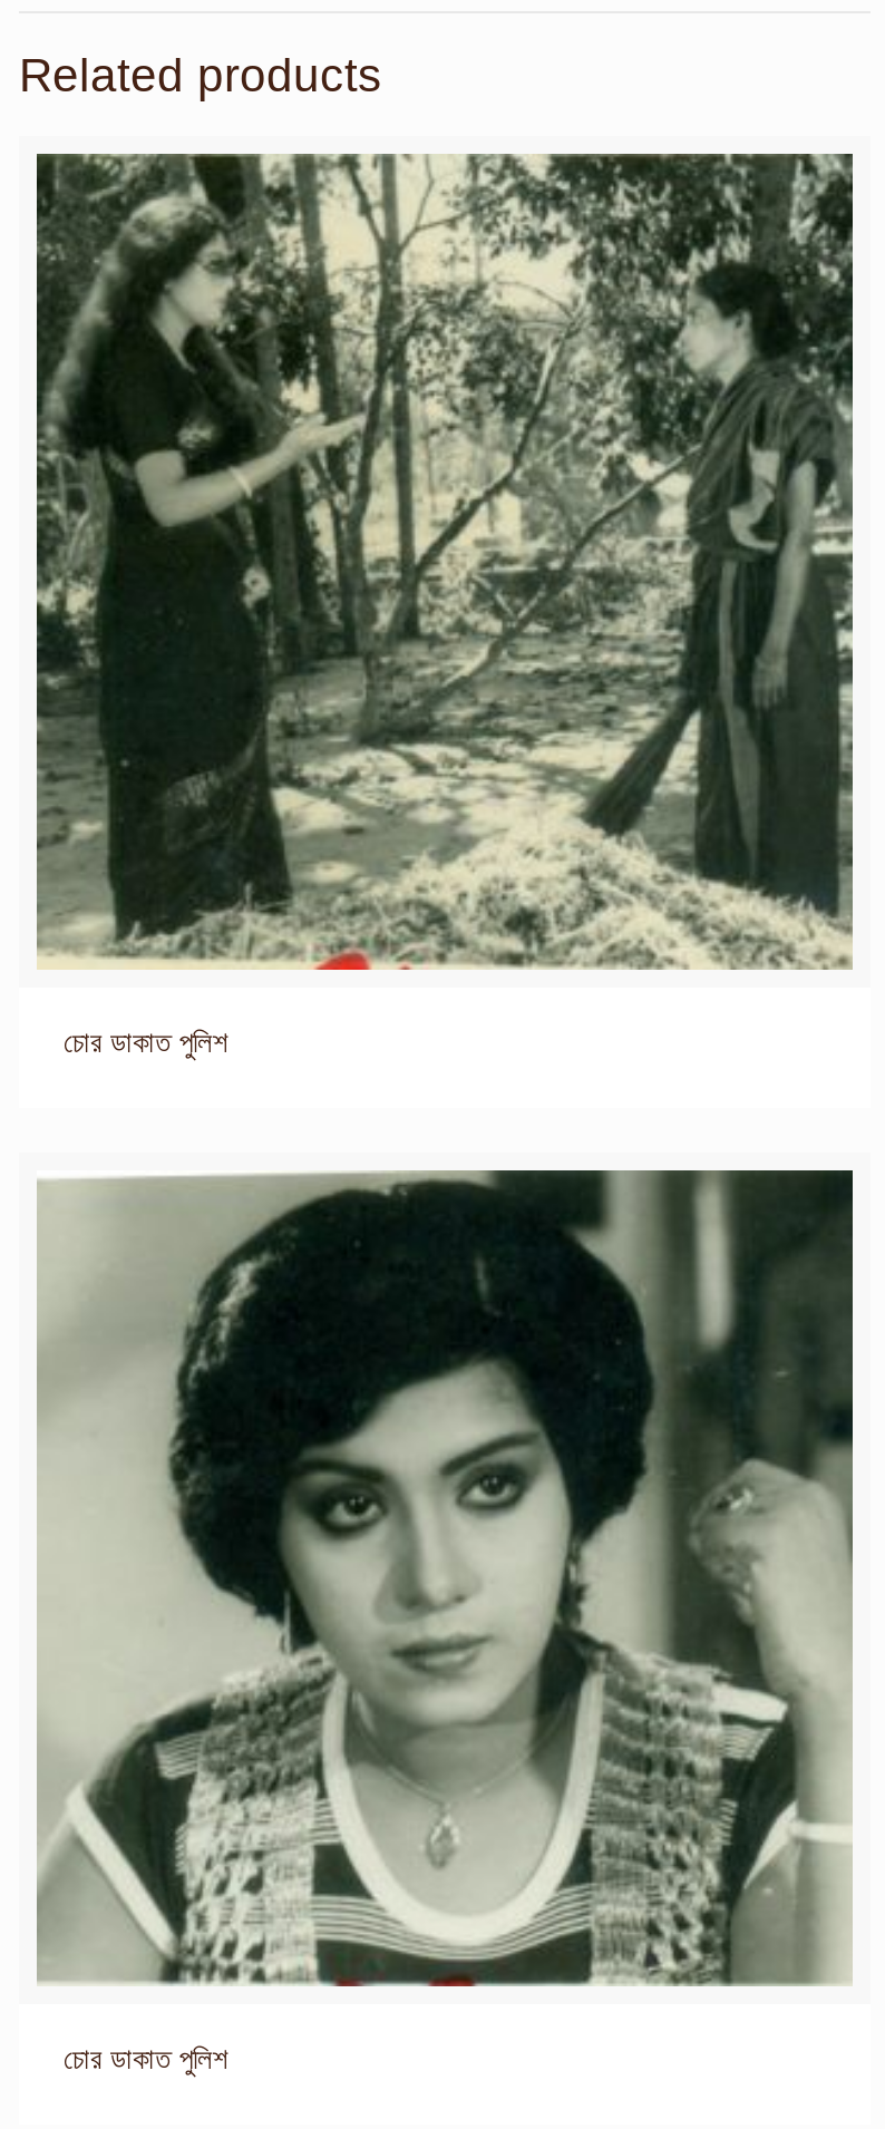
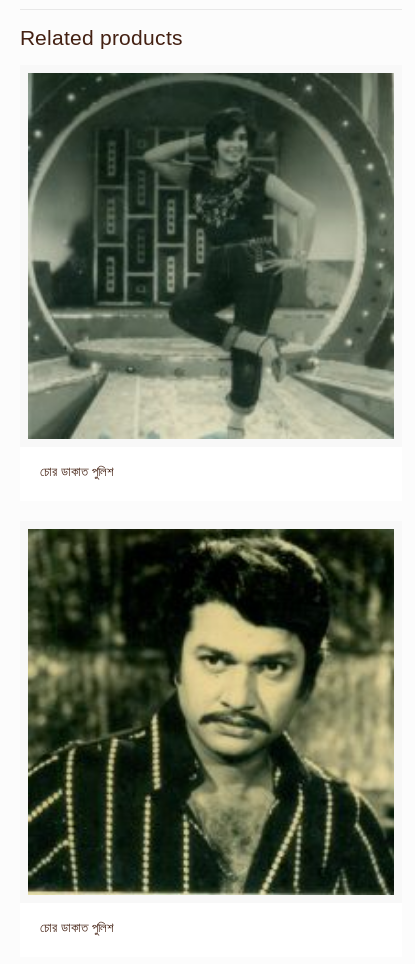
- [image]
+ [image]

- [image]
+ [image]
